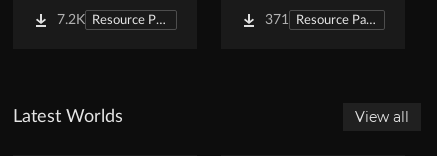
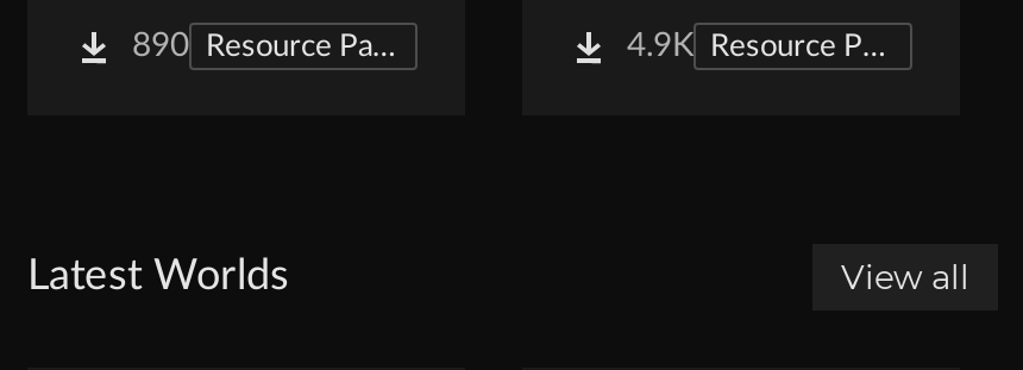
- 7.2K
+ 890

- 371
+ 4.9K
